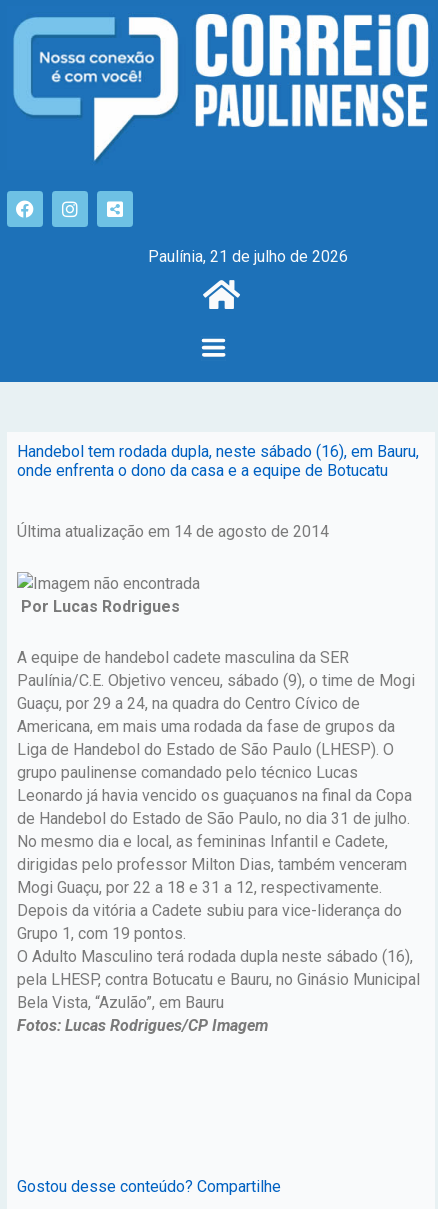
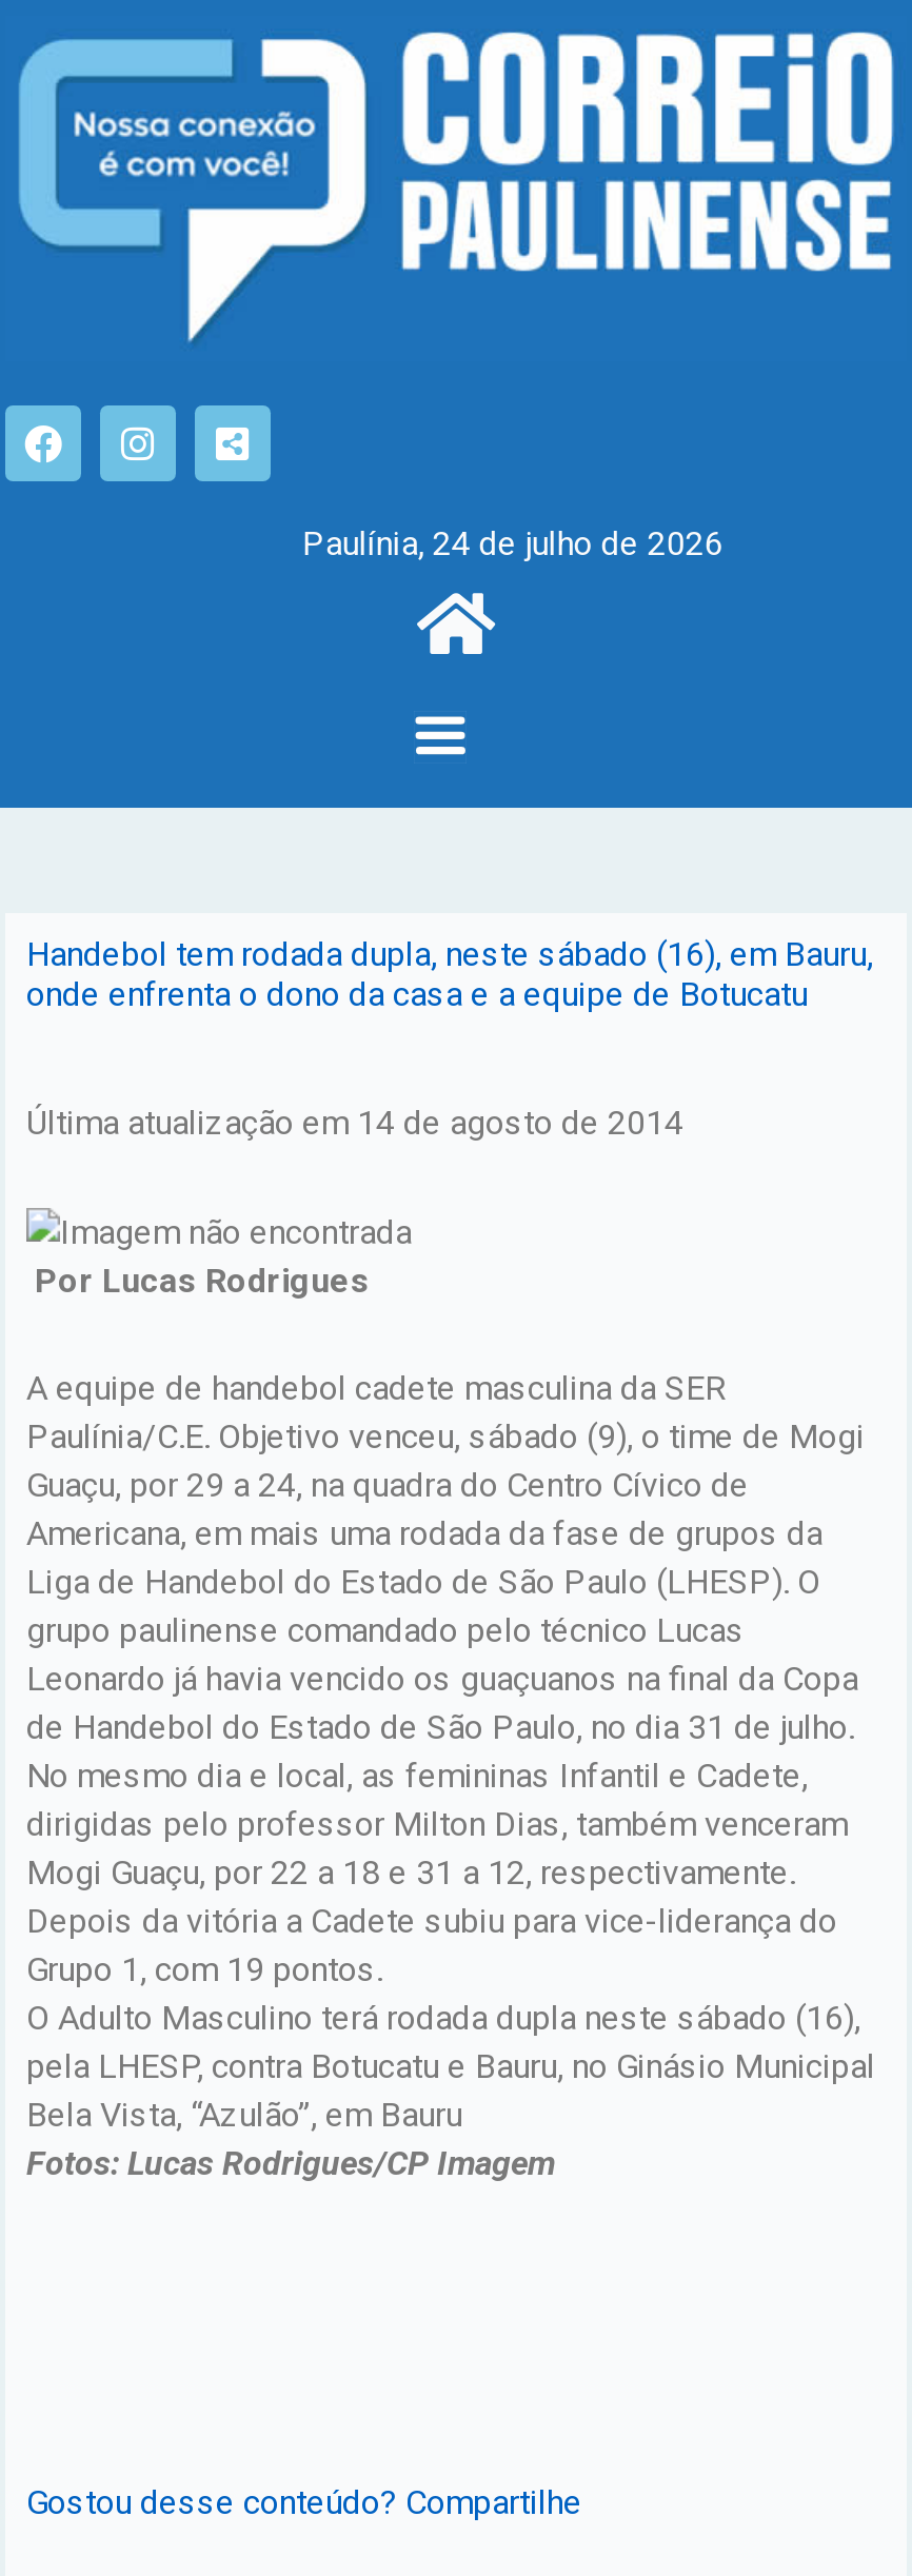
- Paulínia, 21 de julho de 2026
+ Paulínia, 24 de julho de 2026
